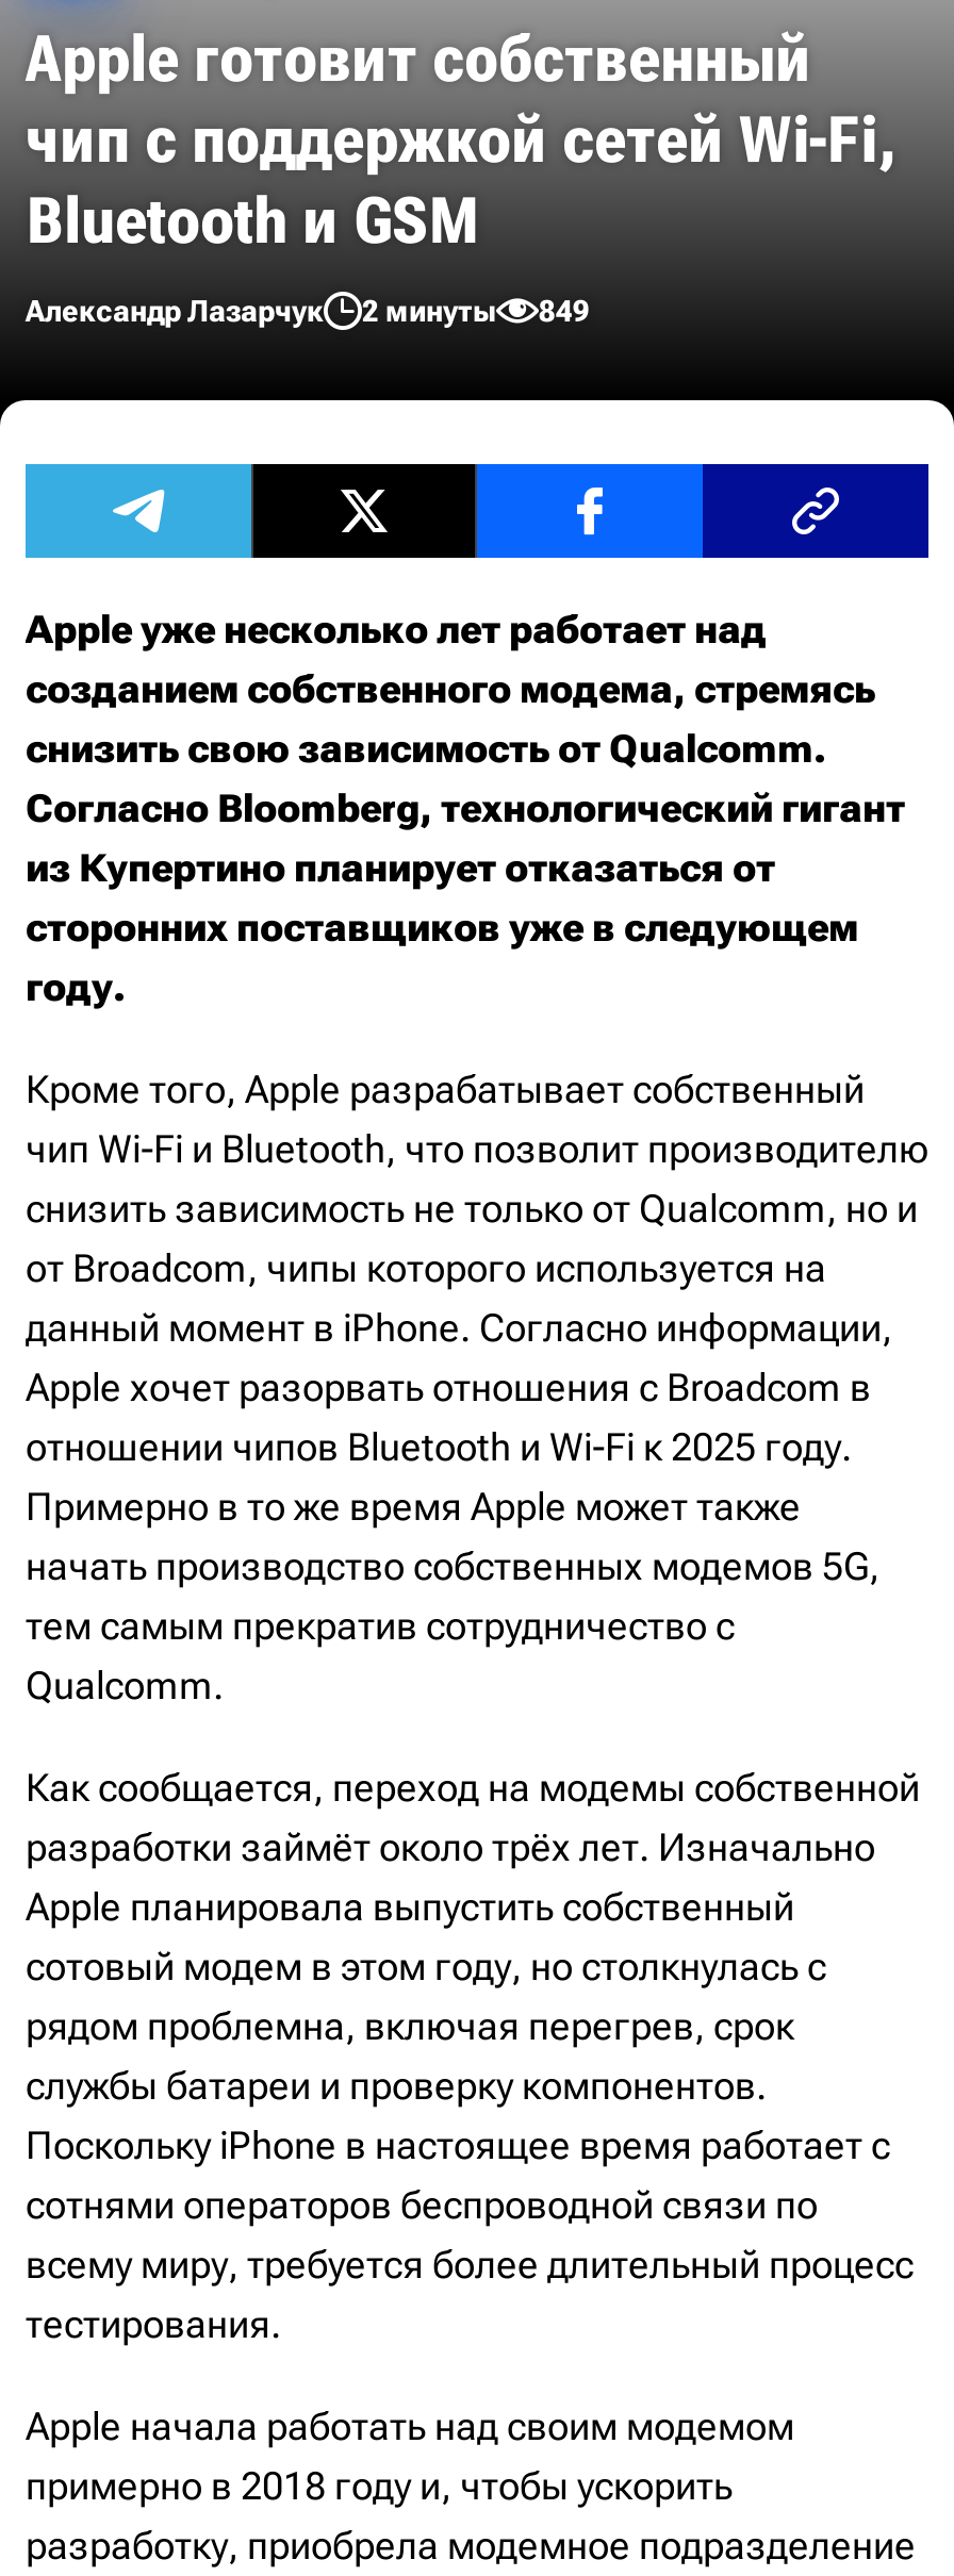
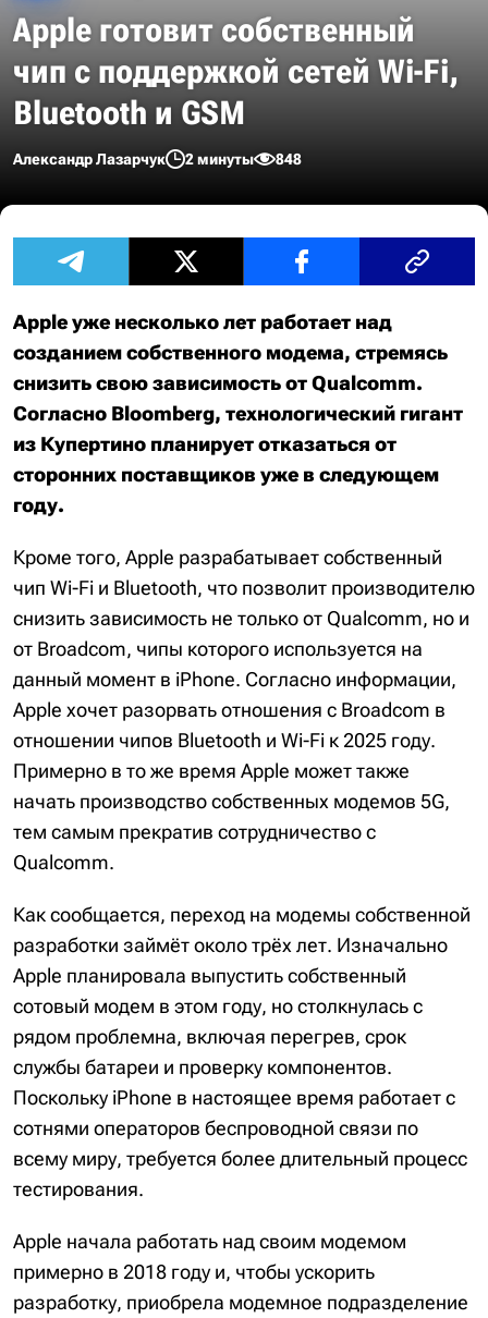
- Александр Лазарчук 2 минуты 849
+ Александр Лазарчук 2 минуты 848
